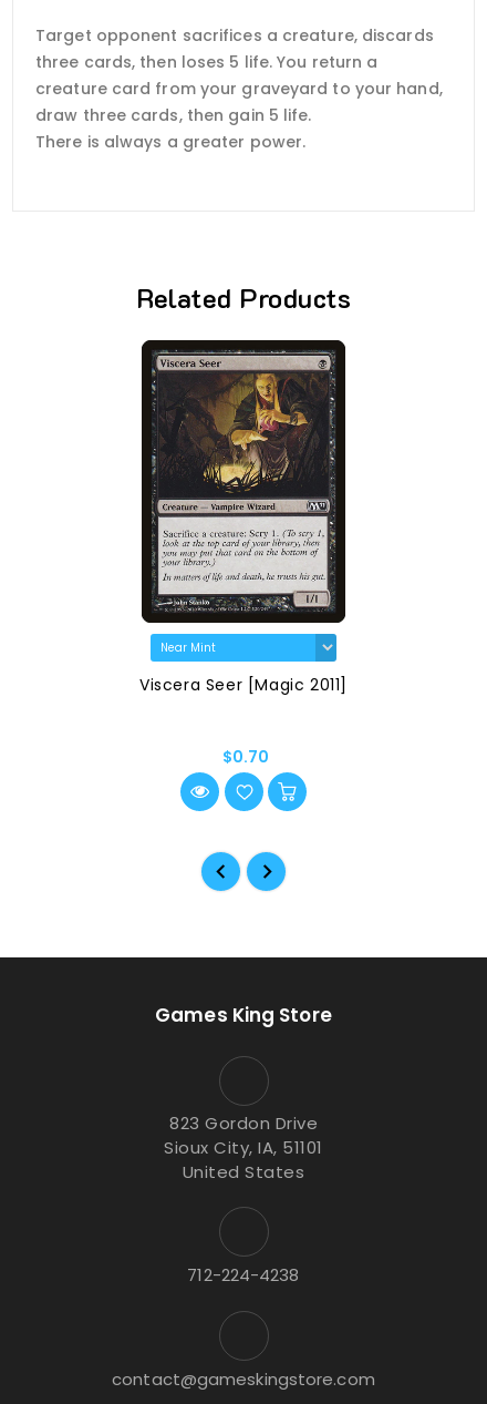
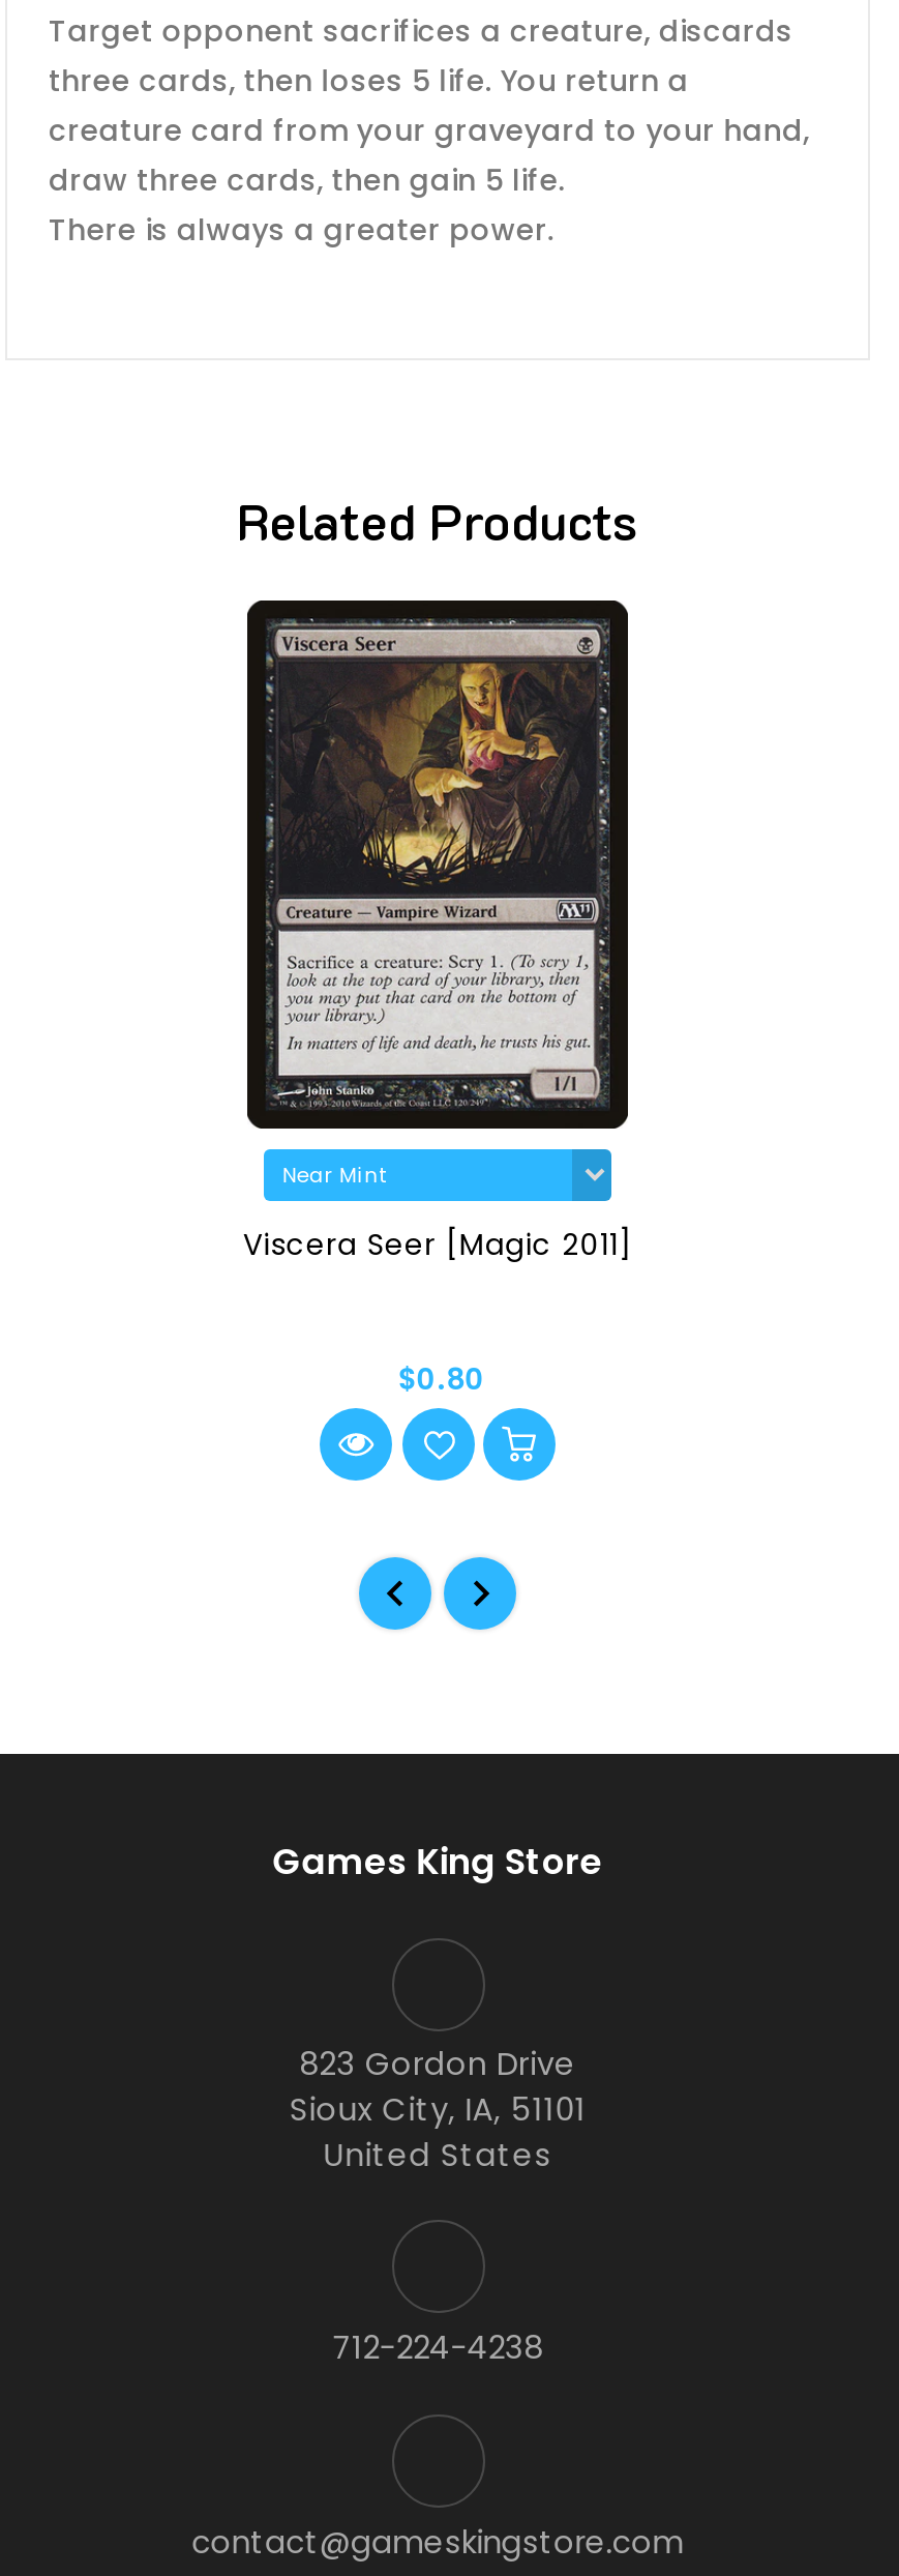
- $0.70
+ $0.80
